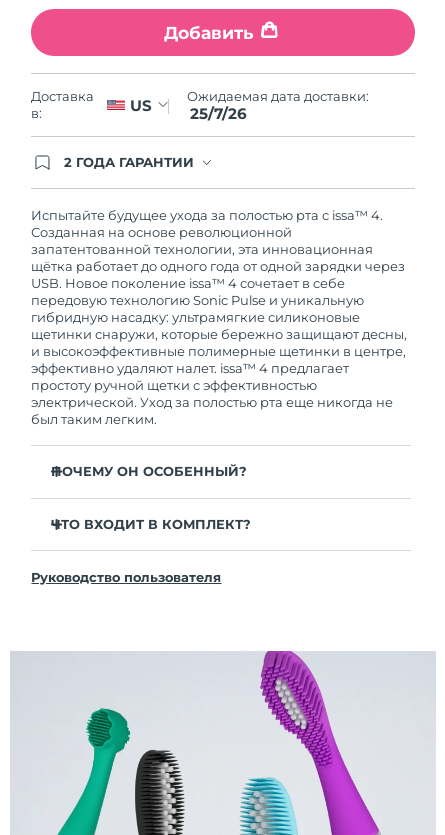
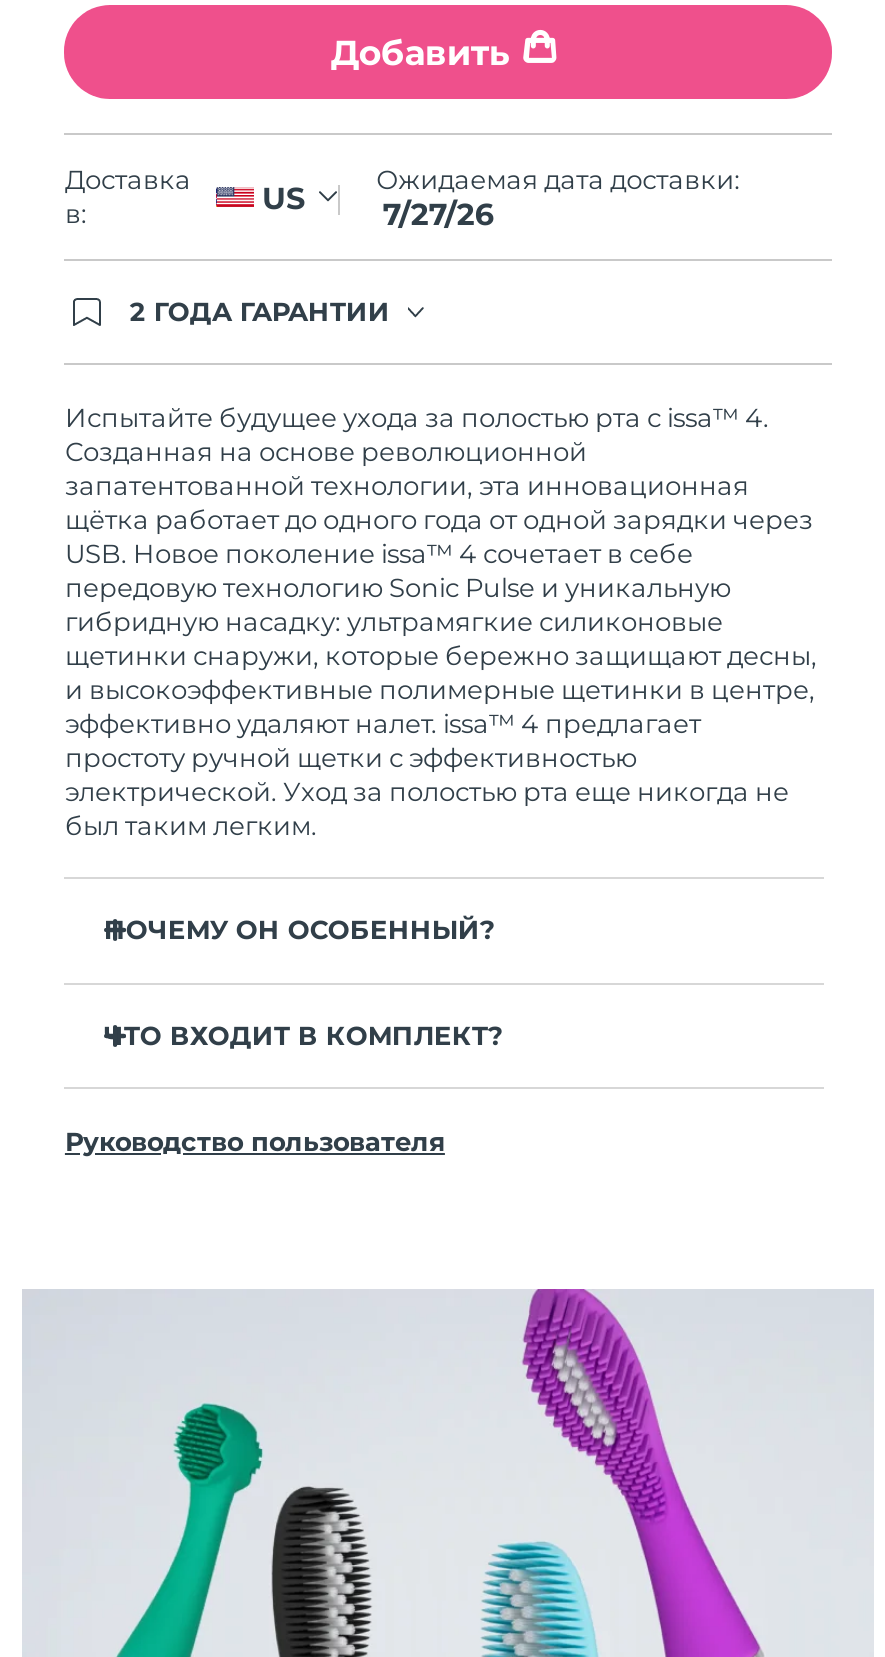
- 25/7/26
+ 7/27/26
